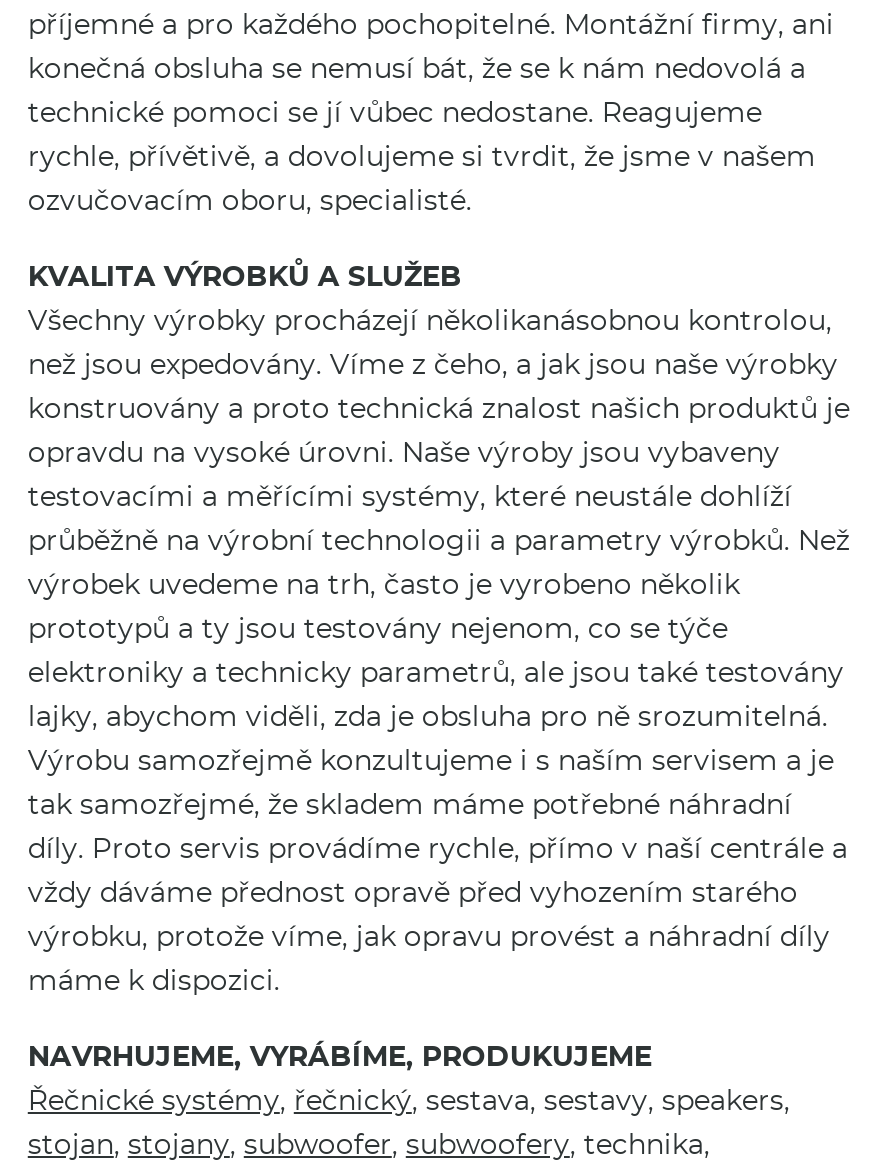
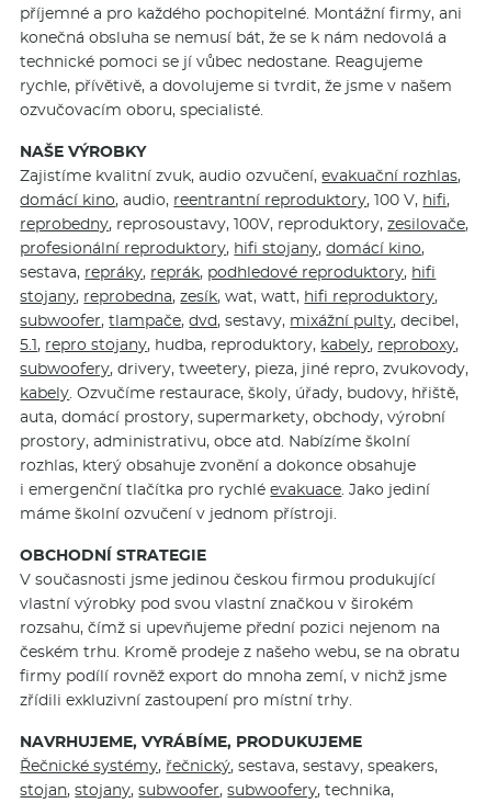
- KVALITA VÝROBKŮ A SLUŽEB
- Všechny výrobky procházejí několikanásobnou kontrolou,
- než jsou expedovány. Víme z čeho, a jak jsou naše výrobky
- konstruovány a proto technická znalost našich produktů je
- opravdu na vysoké úrovni. Naše výroby jsou vybaveny
- testovacími a měřícími systémy, které neustále dohlíží
- průběžně na výrobní technologii a parametry výrobků. Než
- výrobek uvedeme na trh, často je vyrobeno několik
- prototypů a ty jsou testovány nejenom, co se týče
- elektroniky a technicky parametrů, ale jsou také testovány
- lajky, abychom viděli, zda je obsluha pro ně srozumitelná.
- Výrobu samozřejmě konzultujeme i s naším servisem a je
- tak samozřejmé, že skladem máme potřebné náhradní
- díly. Proto servis provádíme rychle, přímo v naší centrále a
- vždy dáváme přednost opravě před vyhozením starého
- výrobku, protože víme, jak opravu provést a náhradní díly
- máme k dispozici.
+ NAŠE VÝROBKY
+ Zajistíme kvalitní zvuk, audio ozvučení, evakuační rozhlas,
+ domácí kino, audio, reentrantní reproduktory, 100 V, hifi,
+ reprobedny, reprosoustavy, 100V, reproduktory, zesilovače,
+ profesionální reproduktory, hifi stojany, domácí kino,
+ sestava, repráky, reprák, podhledové reproduktory, hifi
+ stojany, reprobedna, zesík, wat, watt, hifi reproduktory,
+ subwoofer, tlampače, dvd, sestavy, mixážní pulty, decibel,
+ 5.1, repro stojany, hudba, reproduktory, kabely, reproboxy,
+ subwoofery, drivery, tweetery, pieza, jiné repro, zvukovody,
+ kabely. Ozvučíme restaurace, školy, úřady, budovy, hřiště,
+ auta, domácí prostory, supermarkety, obchody, výrobní
+ prostory, administrativu, obce atd. Nabízíme školní
+ rozhlas, který obsahuje zvonění a dokonce obsahuje
+ i emergenční tlačítka pro rychlé evakuace. Jako jediní
+ máme školní ozvučení v jednom přístroji.
+ OBCHODNÍ STRATEGIE
+ V současnosti jsme jedinou českou firmou produkující
+ vlastní výrobky pod svou vlastní značkou v širokém
+ rozsahu, čímž si upevňujeme přední pozici nejenom na
+ českém trhu. Kromě prodeje z našeho webu, se na obratu
+ firmy podílí rovněž export do mnoha zemí, v nichž jsme
+ zřídili exkluzivní zastoupení pro místní trhy.
